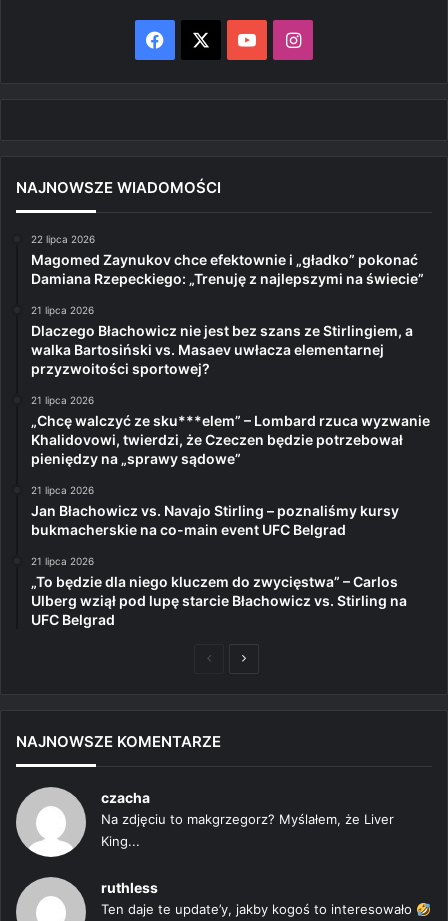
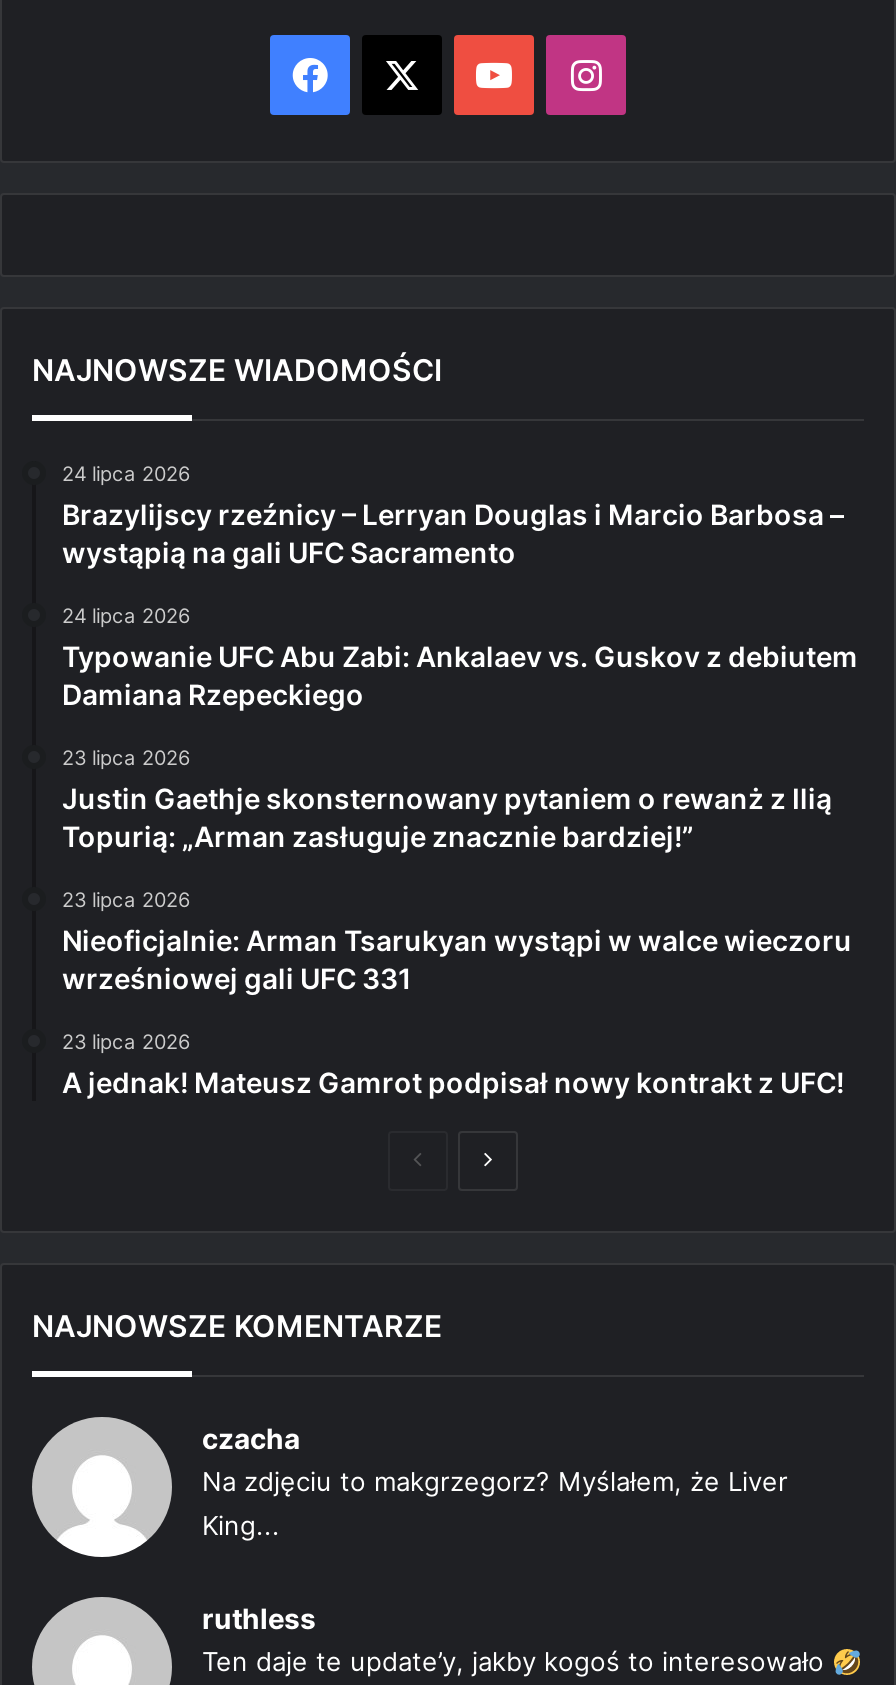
- 22 lipca 2026
- Magomed Zaynukov chce efektownie i „gładko” pokonać
- Damiana Rzepeckiego: „Trenuję z najlepszymi na świecie”
+ 24 lipca 2026
+ Brazylijscy rzeźnicy – Lerryan Douglas i Marcio Barbosa –
+ wystąpią na gali UFC Sacramento

- 21 lipca 2026
- Dlaczego Błachowicz nie jest bez szans ze Stirlingiem, a
- walka Bartosiński vs. Masaev uwłacza elementarnej
- przyzwoitości sportowej?
+ 24 lipca 2026
+ Typowanie UFC Abu Zabi: Ankalaev vs. Guskov z debiutem
+ Damiana Rzepeckiego

- 21 lipca 2026
- „Chcę walczyć ze sku***elem” – Lombard rzuca wyzwanie
- Khalidovowi, twierdzi, że Czeczen będzie potrzebował
- pieniędzy na „sprawy sądowe”
+ 23 lipca 2026
+ Justin Gaethje skonsternowany pytaniem o rewanż z Ilią
+ Topurią: „Arman zasługuje znacznie bardziej!”

- 21 lipca 2026
- Jan Błachowicz vs. Navajo Stirling – poznaliśmy kursy
- bukmacherskie na co-main event UFC Belgrad
+ 23 lipca 2026
+ Nieoficjalnie: Arman Tsarukyan wystąpi w walce wieczoru
+ wrześniowej gali UFC 331

- 21 lipca 2026
- „To będzie dla niego kluczem do zwycięstwa” – Carlos
- Ulberg wziął pod lupę starcie Błachowicz vs. Stirling na
- UFC Belgrad
+ 23 lipca 2026
+ A jednak! Mateusz Gamrot podpisał nowy kontrakt z UFC!
